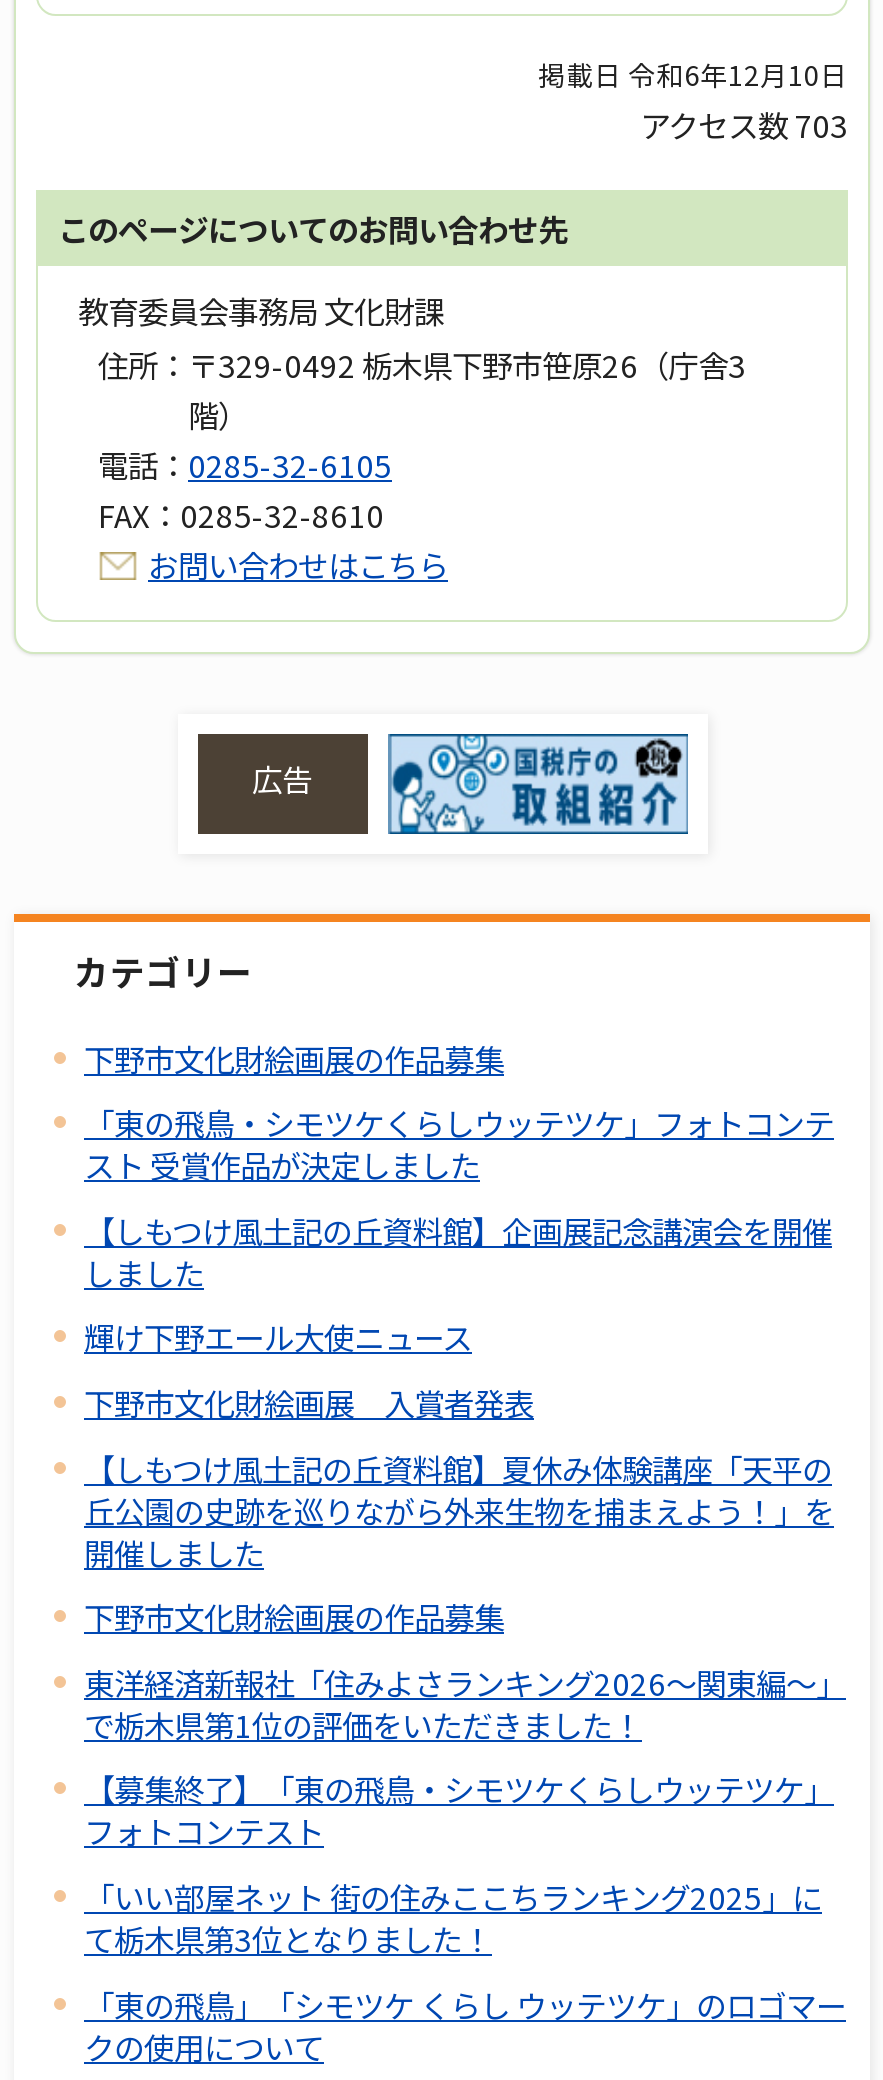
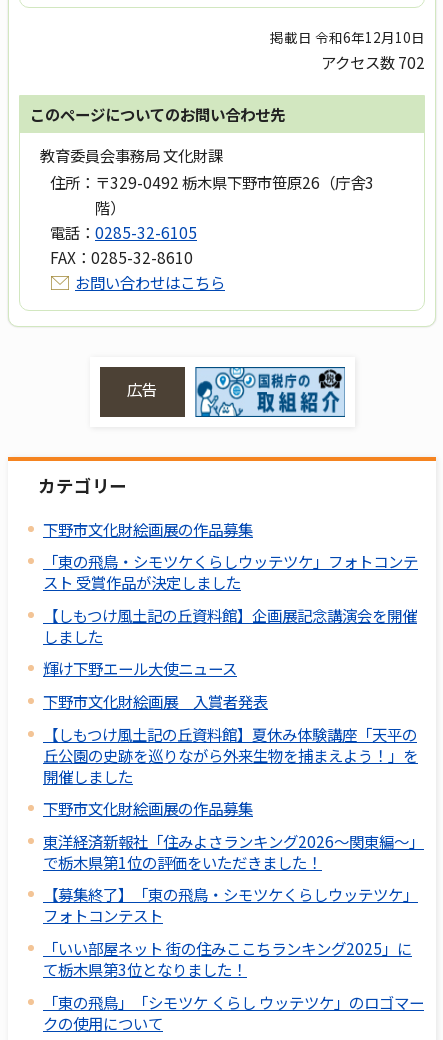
- アクセス数703
+ アクセス数702
